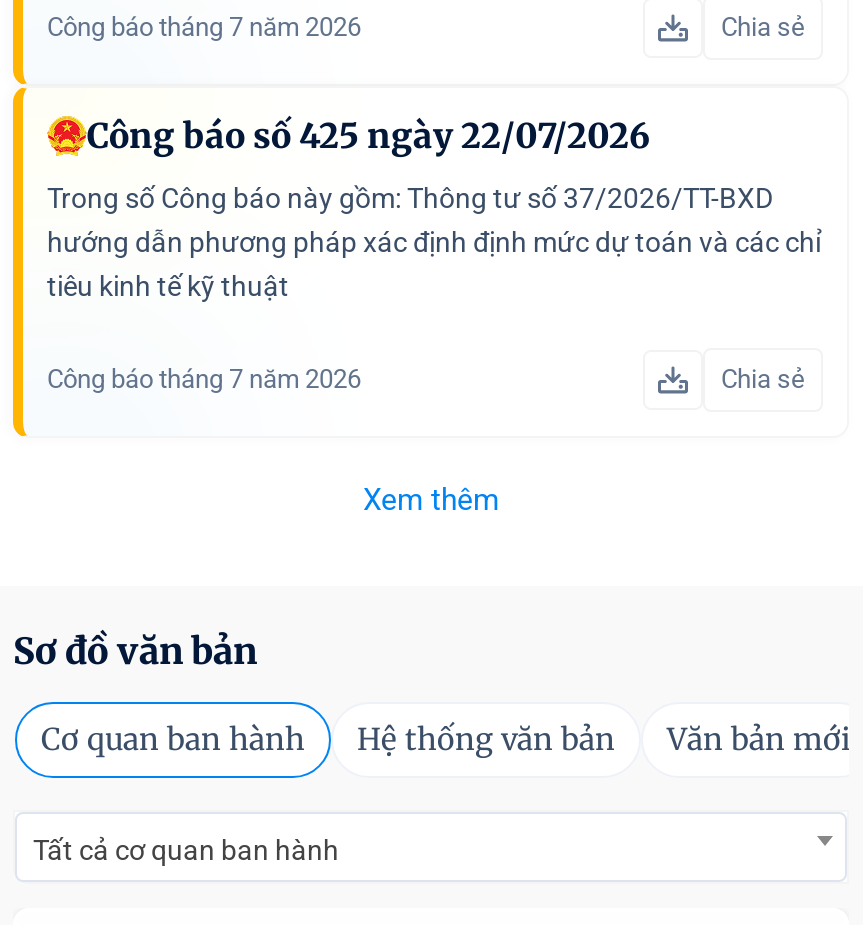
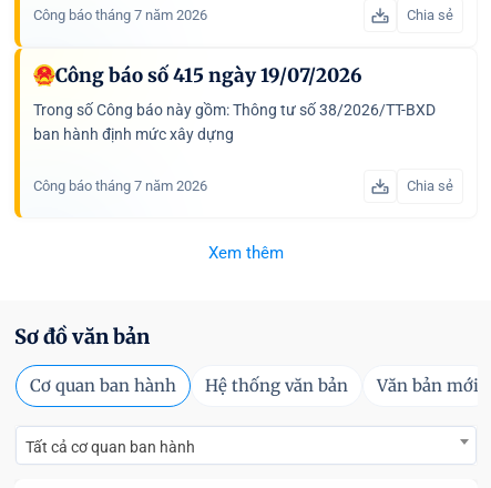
- Công báo số 425 ngày 22/07/2026
+ Công báo số 415 ngày 19/07/2026

- Trong số Công báo này gồm: Thông tư số 37/2026/TT-BXD
- hướng dẫn phương pháp xác định định mức dự toán và các chỉ
- tiêu kinh tế kỹ thuật
+ Trong số Công báo này gồm: Thông tư số 38/2026/TT-BXD
+ ban hành định mức xây dựng
